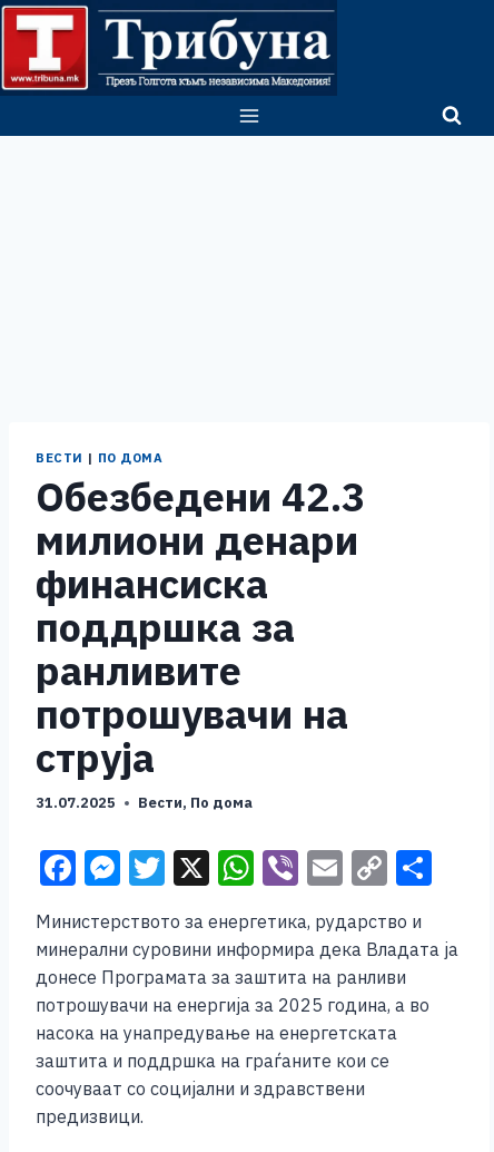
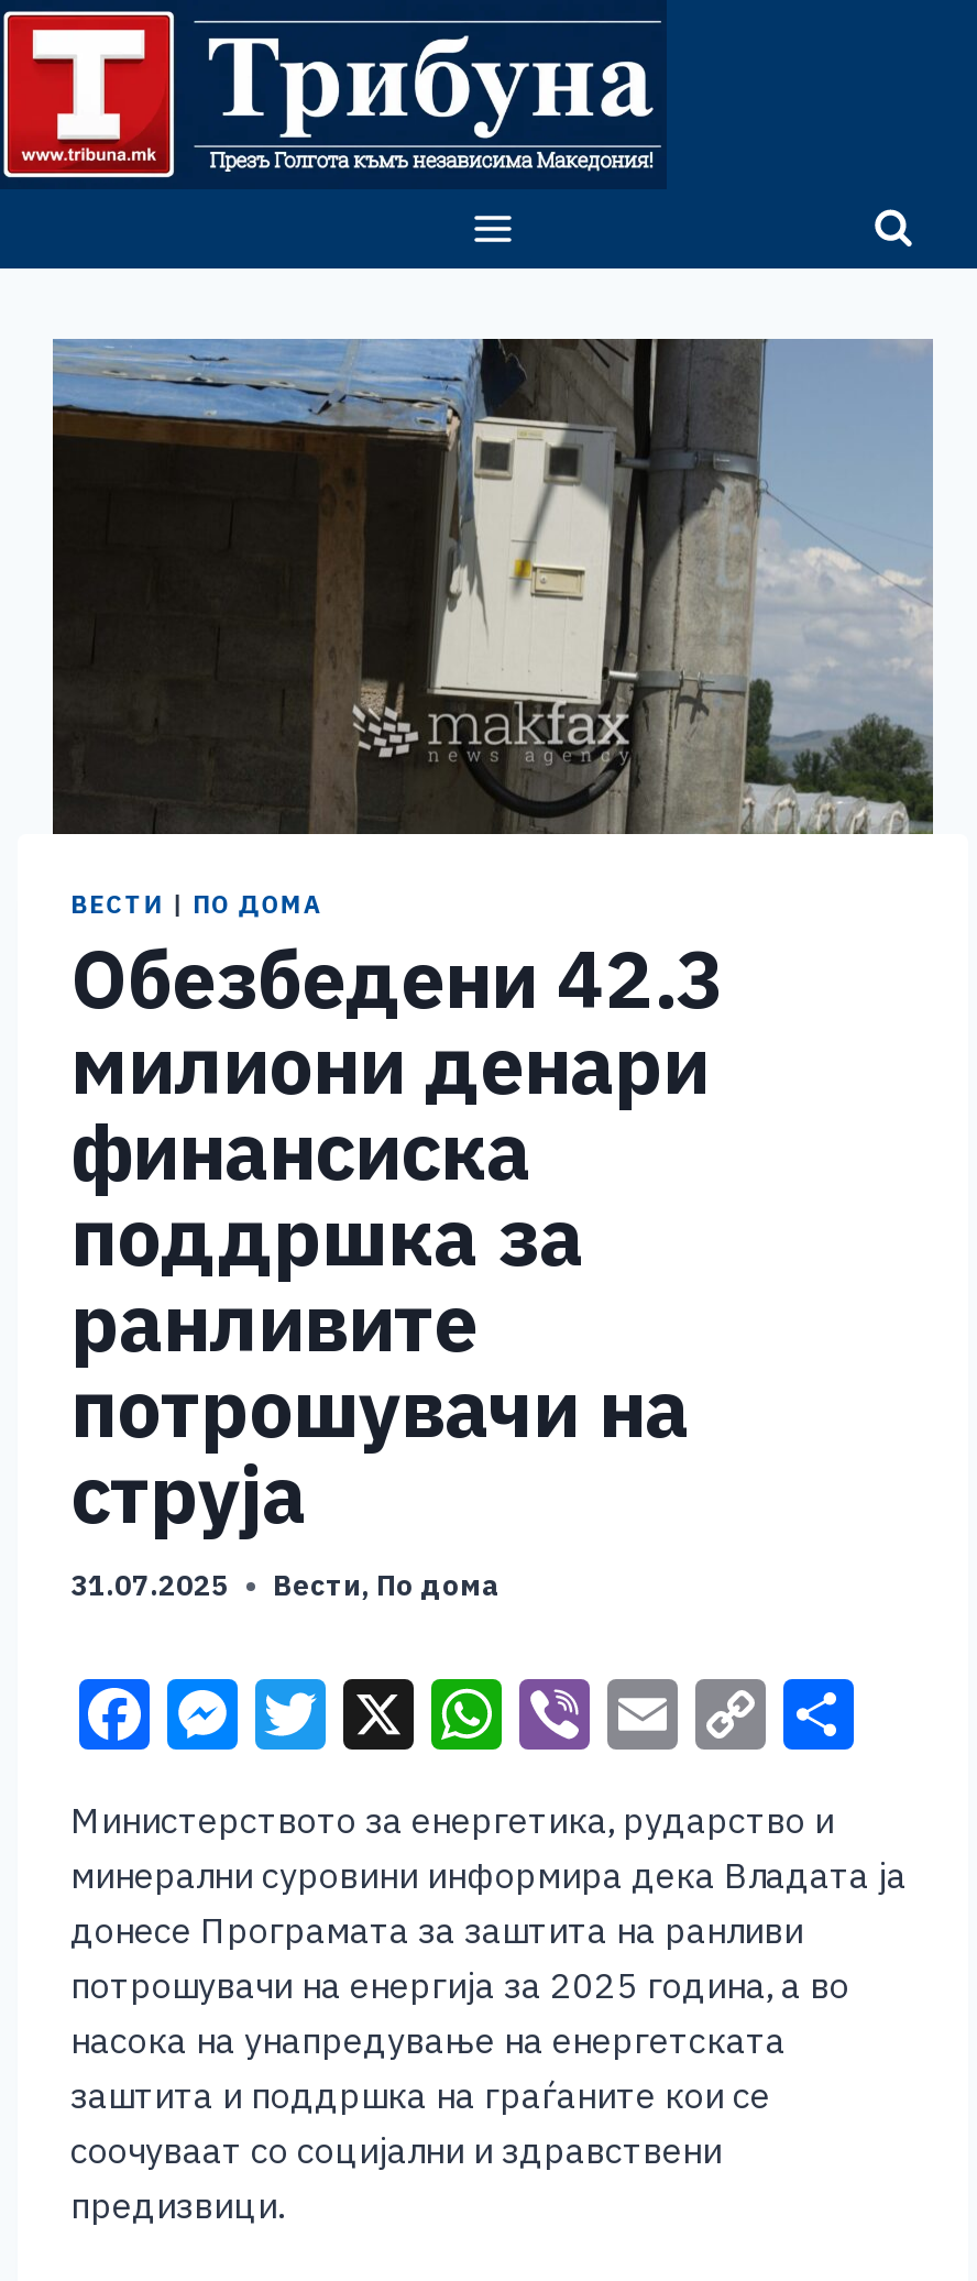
+ [image]
